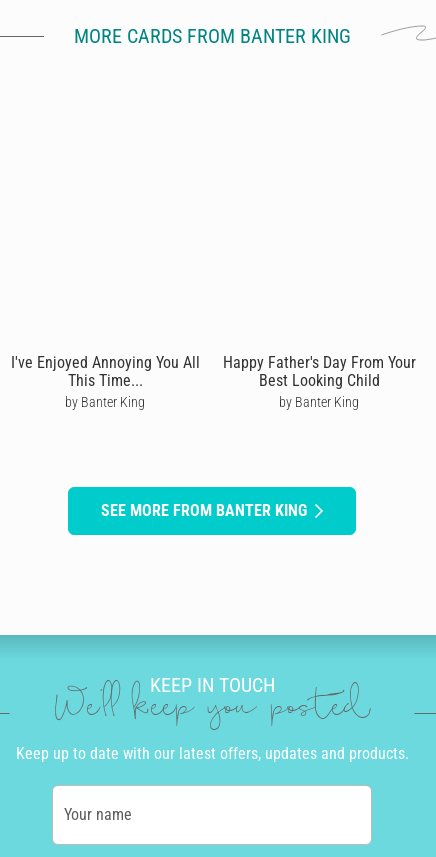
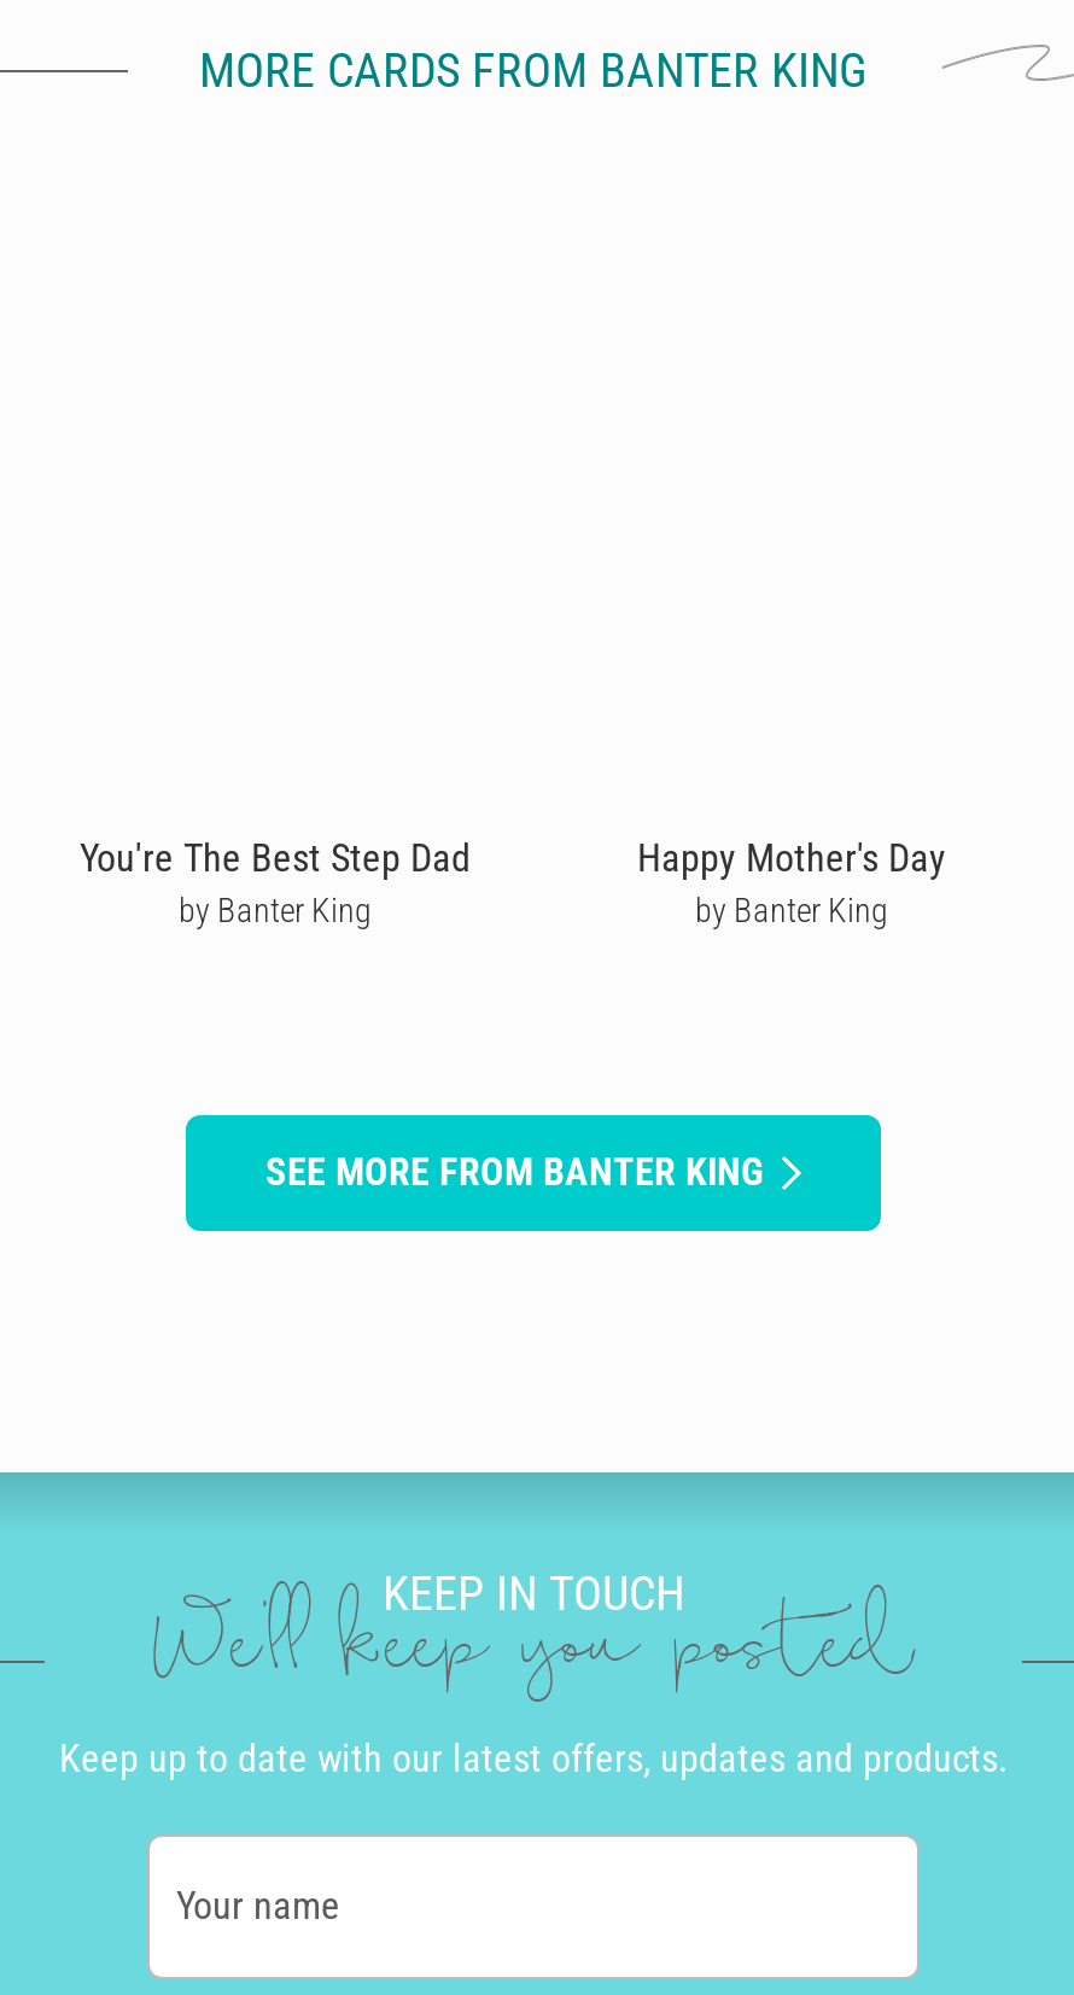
- I've Enjoyed Annoying You All
- This Time...
+ You're The Best Step Dad

- Happy Father's Day From Your
- Best Looking Child
+ Happy Mother's Day
